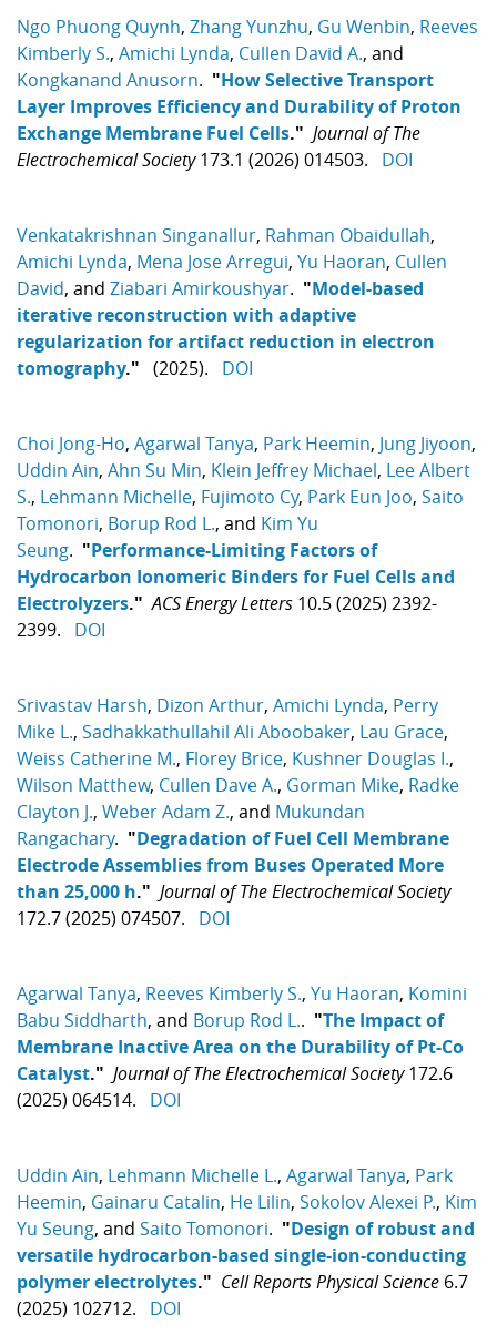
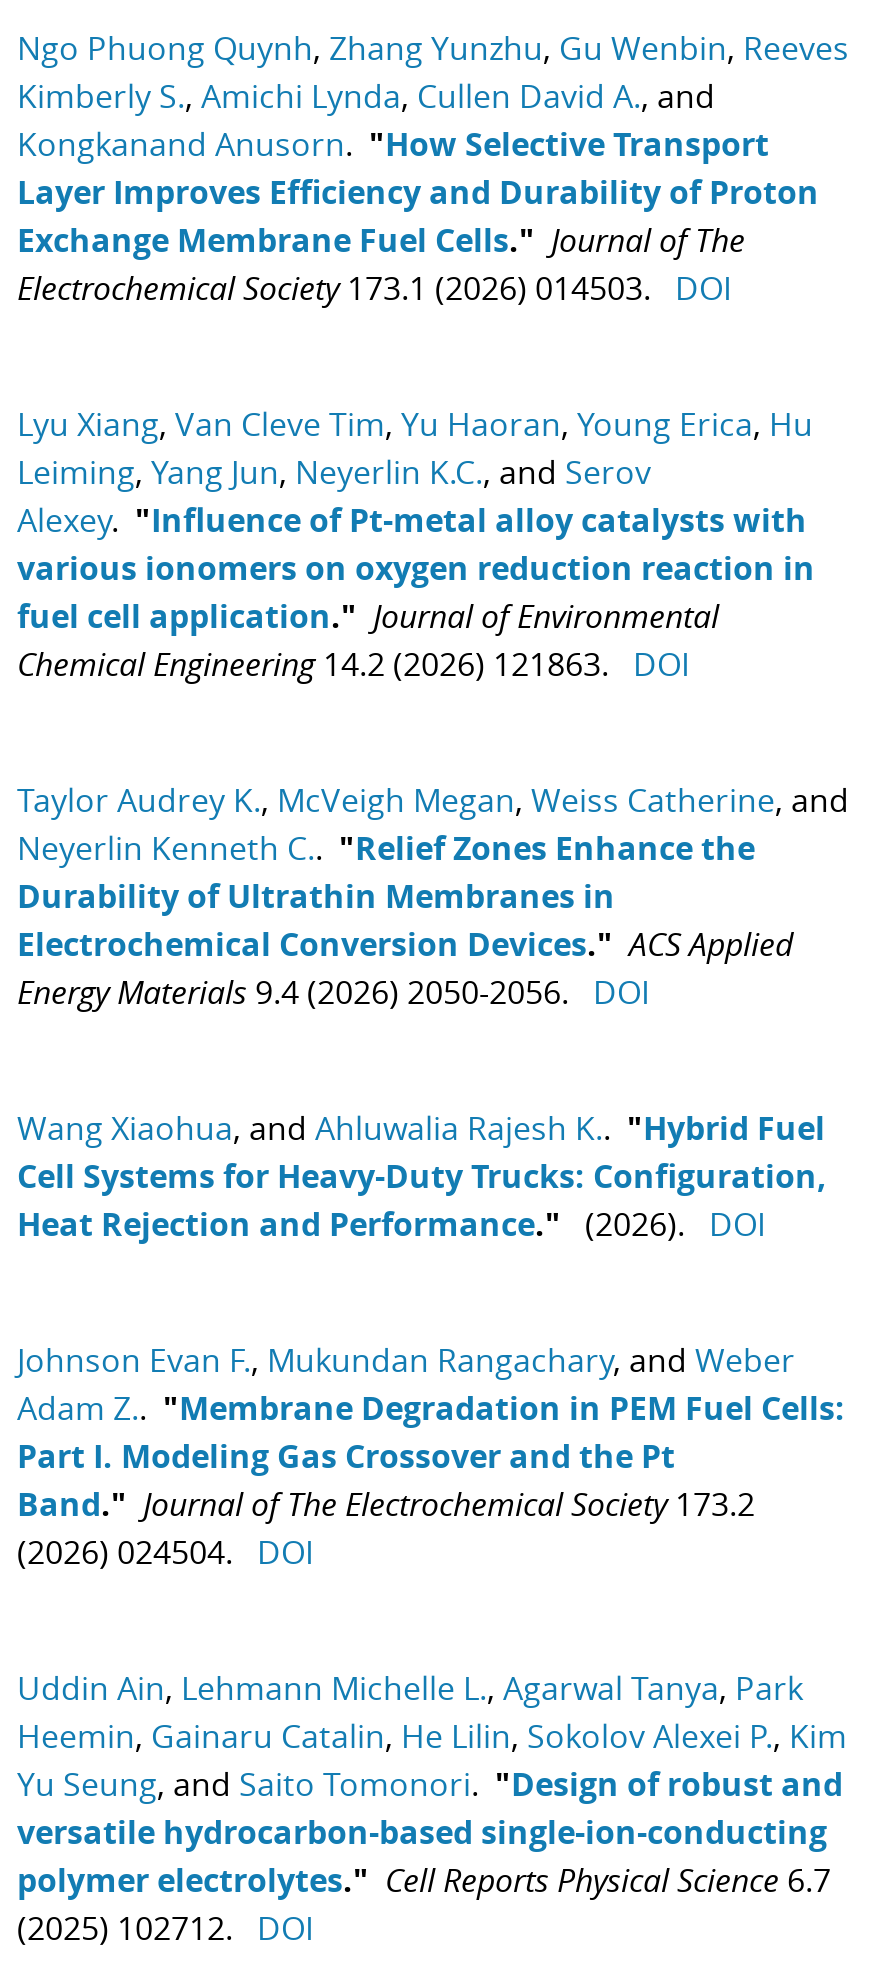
- Venkatakrishnan Singanallur, Rahman Obaidullah,
- Amichi Lynda, Mena Jose Arregui, Yu Haoran, Cullen
- David, and Ziabari Amirkoushyar. "Model-based
- iterative reconstruction with adaptive
- regularization for artifact reduction in electron
- tomography." (2025). DOI
+ Lyu Xiang, Van Cleve Tim, Yu Haoran, Young Erica, Hu
+ Leiming, Yang Jun, Neyerlin K.C., and Serov
+ Alexey. "Influence of Pt-metal alloy catalysts with
+ various ionomers on oxygen reduction reaction in
+ fuel cell application." Journal of Environmental
+ Chemical Engineering 14.2 (2026) 121863. DOI

- Choi Jong-Ho, Agarwal Tanya, Park Heemin, Jung Jiyoon,
- Uddin Ain, Ahn Su Min, Klein Jeffrey Michael, Lee Albert
- S., Lehmann Michelle, Fujimoto Cy, Park Eun Joo, Saito
- Tomonori, Borup Rod L., and Kim Yu
- Seung. "Performance-Limiting Factors of
- Hydrocarbon Ionomeric Binders for Fuel Cells and
- Electrolyzers." ACS Energy Letters 10.5 (2025) 2392-
- 2399. DOI
+ Taylor Audrey K., McVeigh Megan, Weiss Catherine, and
+ Neyerlin Kenneth C.. "Relief Zones Enhance the
+ Durability of Ultrathin Membranes in
+ Electrochemical Conversion Devices." ACS Applied
+ Energy Materials 9.4 (2026) 2050-2056. DOI

- Srivastav Harsh, Dizon Arthur, Amichi Lynda, Perry
- Mike L., Sadhakkathullahil Ali Aboobaker, Lau Grace,
- Weiss Catherine M., Florey Brice, Kushner Douglas I.,
- Wilson Matthew, Cullen Dave A., Gorman Mike, Radke
- Clayton J., Weber Adam Z., and Mukundan
- Rangachary. "Degradation of Fuel Cell Membrane
- Electrode Assemblies from Buses Operated More
- than 25,000 h." Journal of The Electrochemical Society
- 172.7 (2025) 074507. DOI
+ Wang Xiaohua, and Ahluwalia Rajesh K.. "Hybrid Fuel
+ Cell Systems for Heavy-Duty Trucks: Configuration,
+ Heat Rejection and Performance." (2026). DOI

- Agarwal Tanya, Reeves Kimberly S., Yu Haoran, Komini
- Babu Siddharth, and Borup Rod L.. "The Impact of
- Membrane Inactive Area on the Durability of Pt-Co
- Catalyst." Journal of The Electrochemical Society 172.6
- (2025) 064514. DOI
+ Johnson Evan F., Mukundan Rangachary, and Weber
+ Adam Z.. "Membrane Degradation in PEM Fuel Cells:
+ Part I. Modeling Gas Crossover and the Pt
+ Band." Journal of The Electrochemical Society 173.2
+ (2026) 024504. DOI
